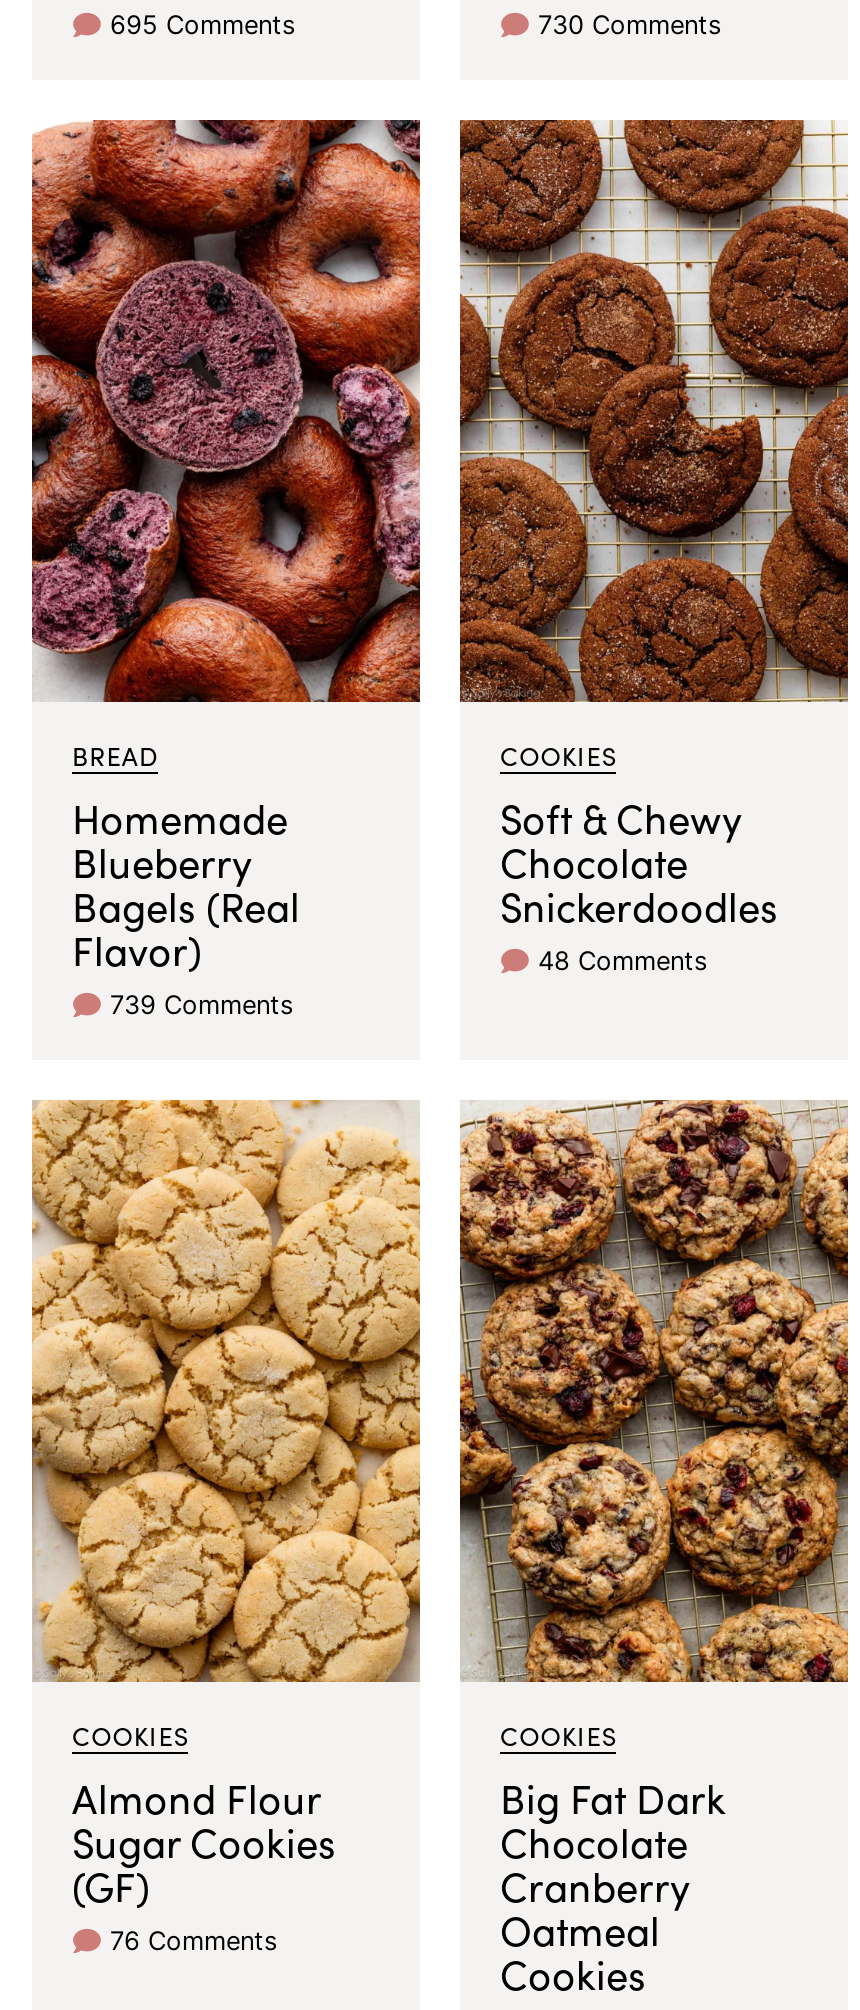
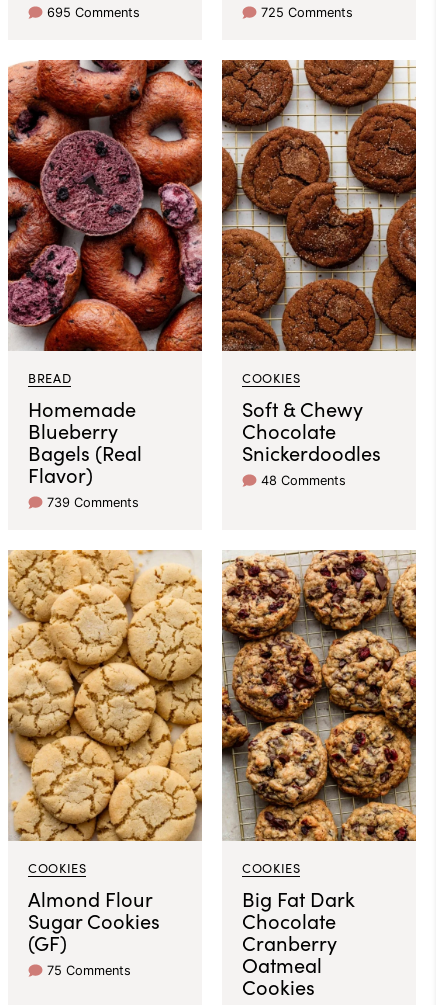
- 730 Comments
+ 725 Comments

- 76 Comments
+ 75 Comments
